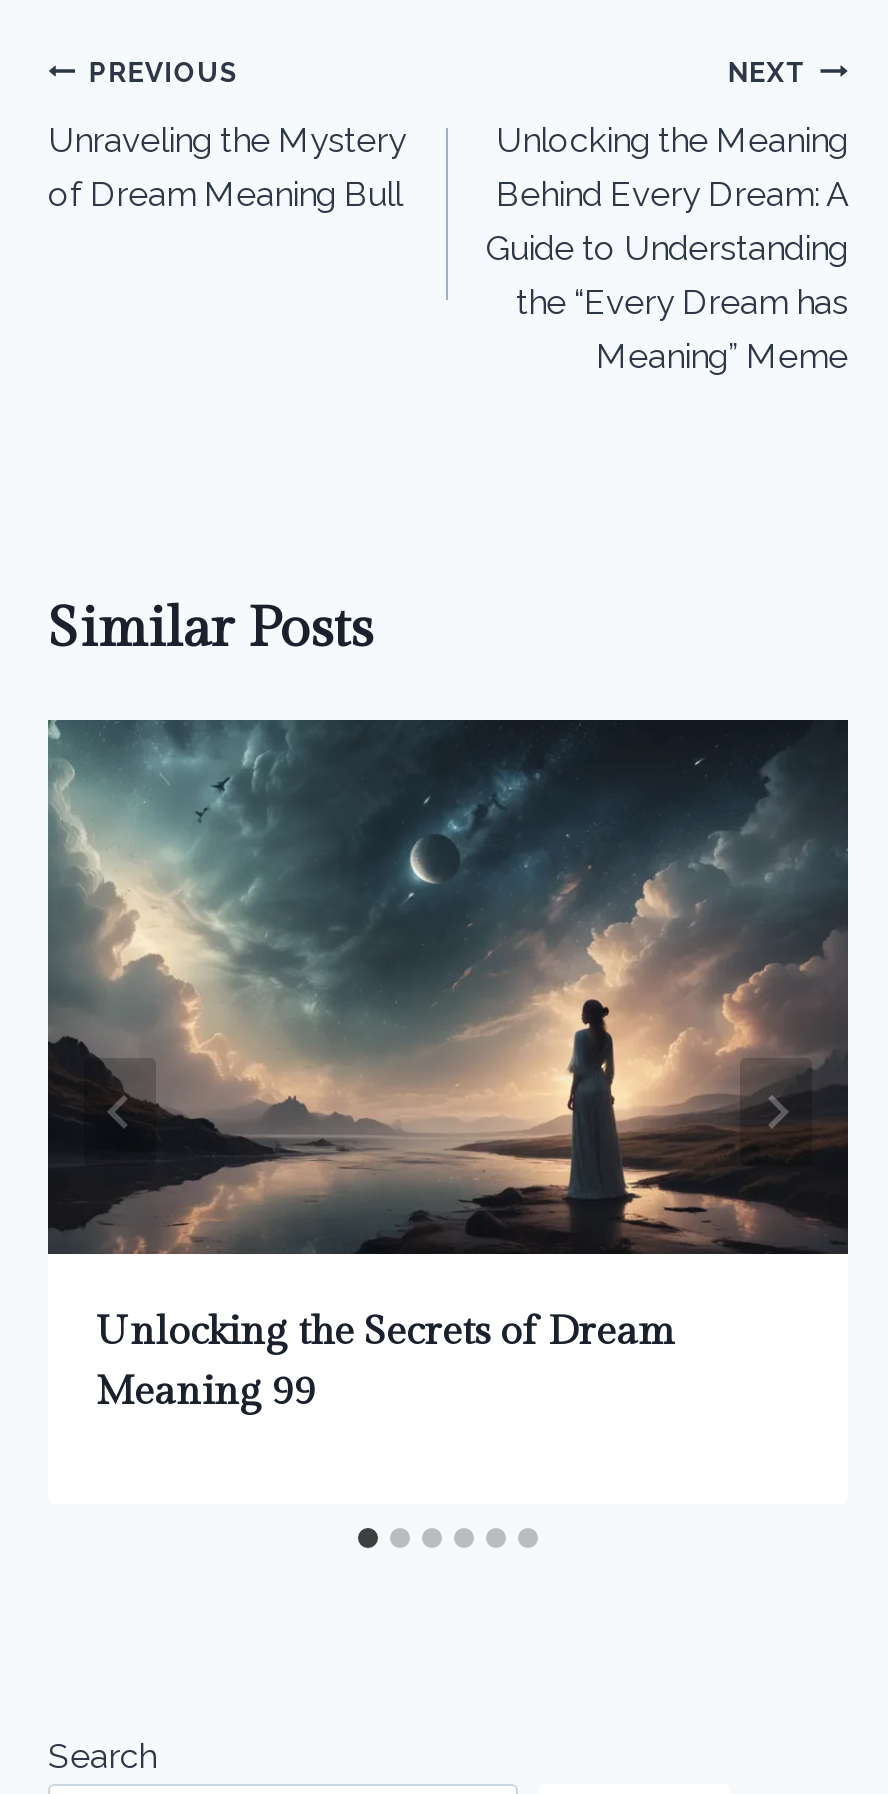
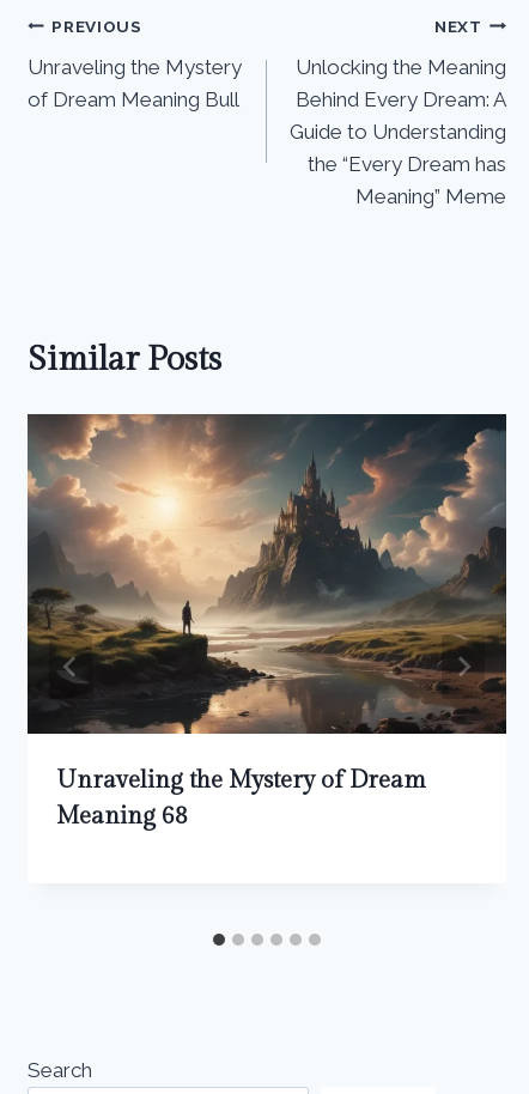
- [image]
- Unlocking the Secrets of Dream
+ [image]
+ Unraveling the Mystery of Dream

- Meaning 99
+ Meaning 68
